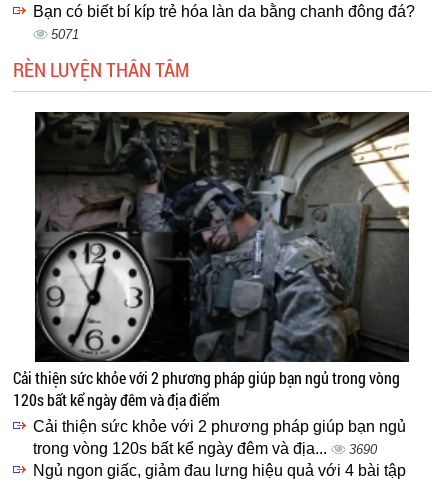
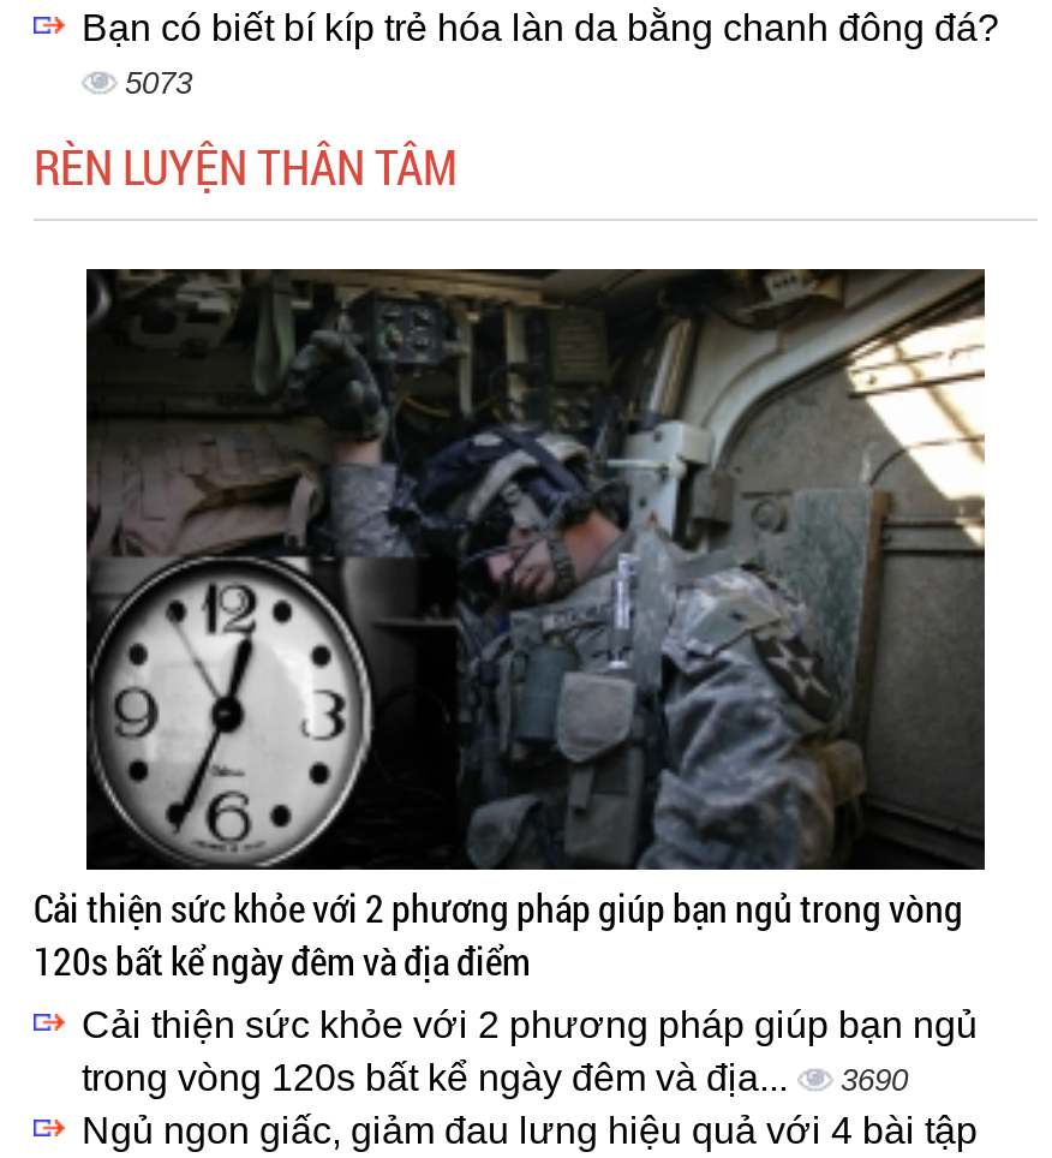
- 5071
+ 5073
